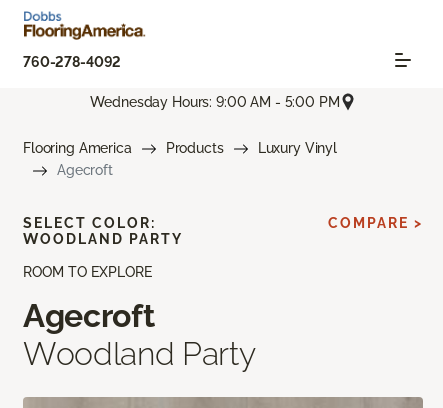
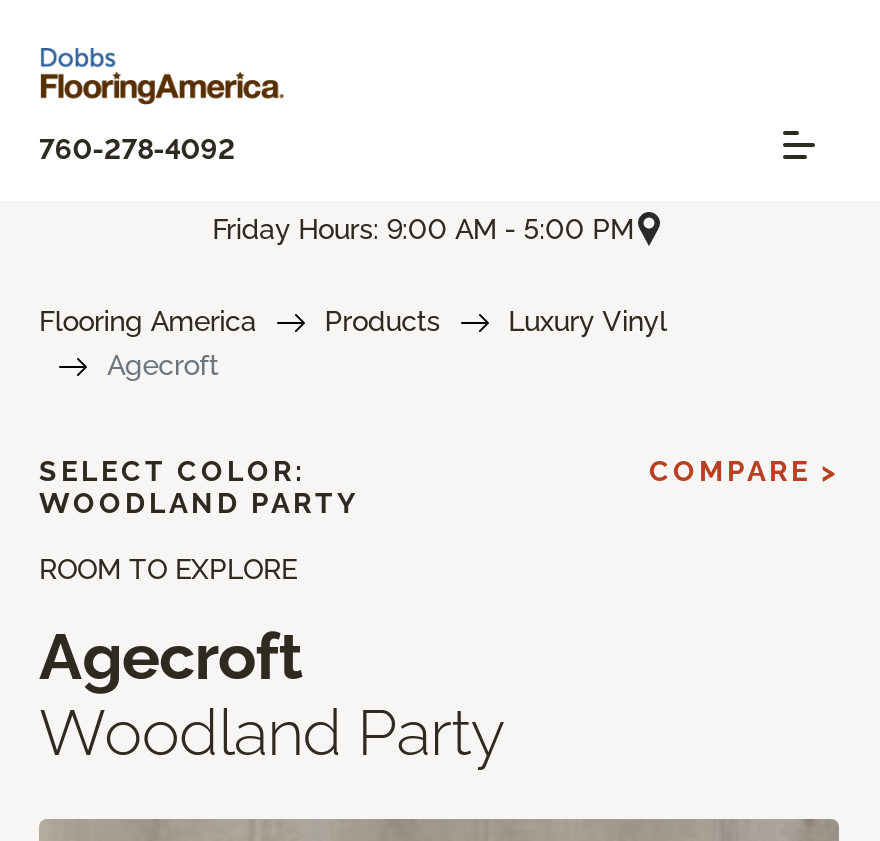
- Wednesday Hours: 9:00 AM - 5:00 PM
+ Friday Hours: 9:00 AM - 5:00 PM
